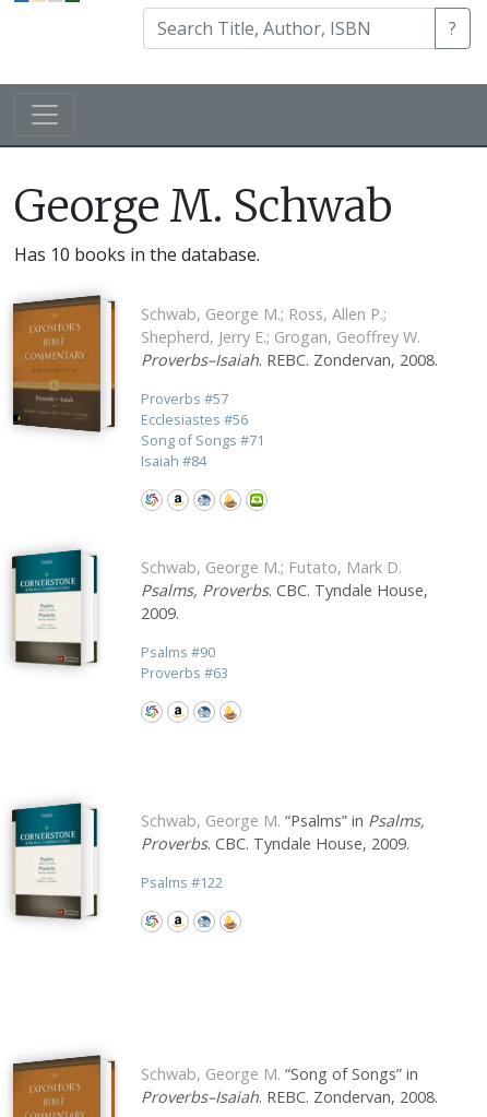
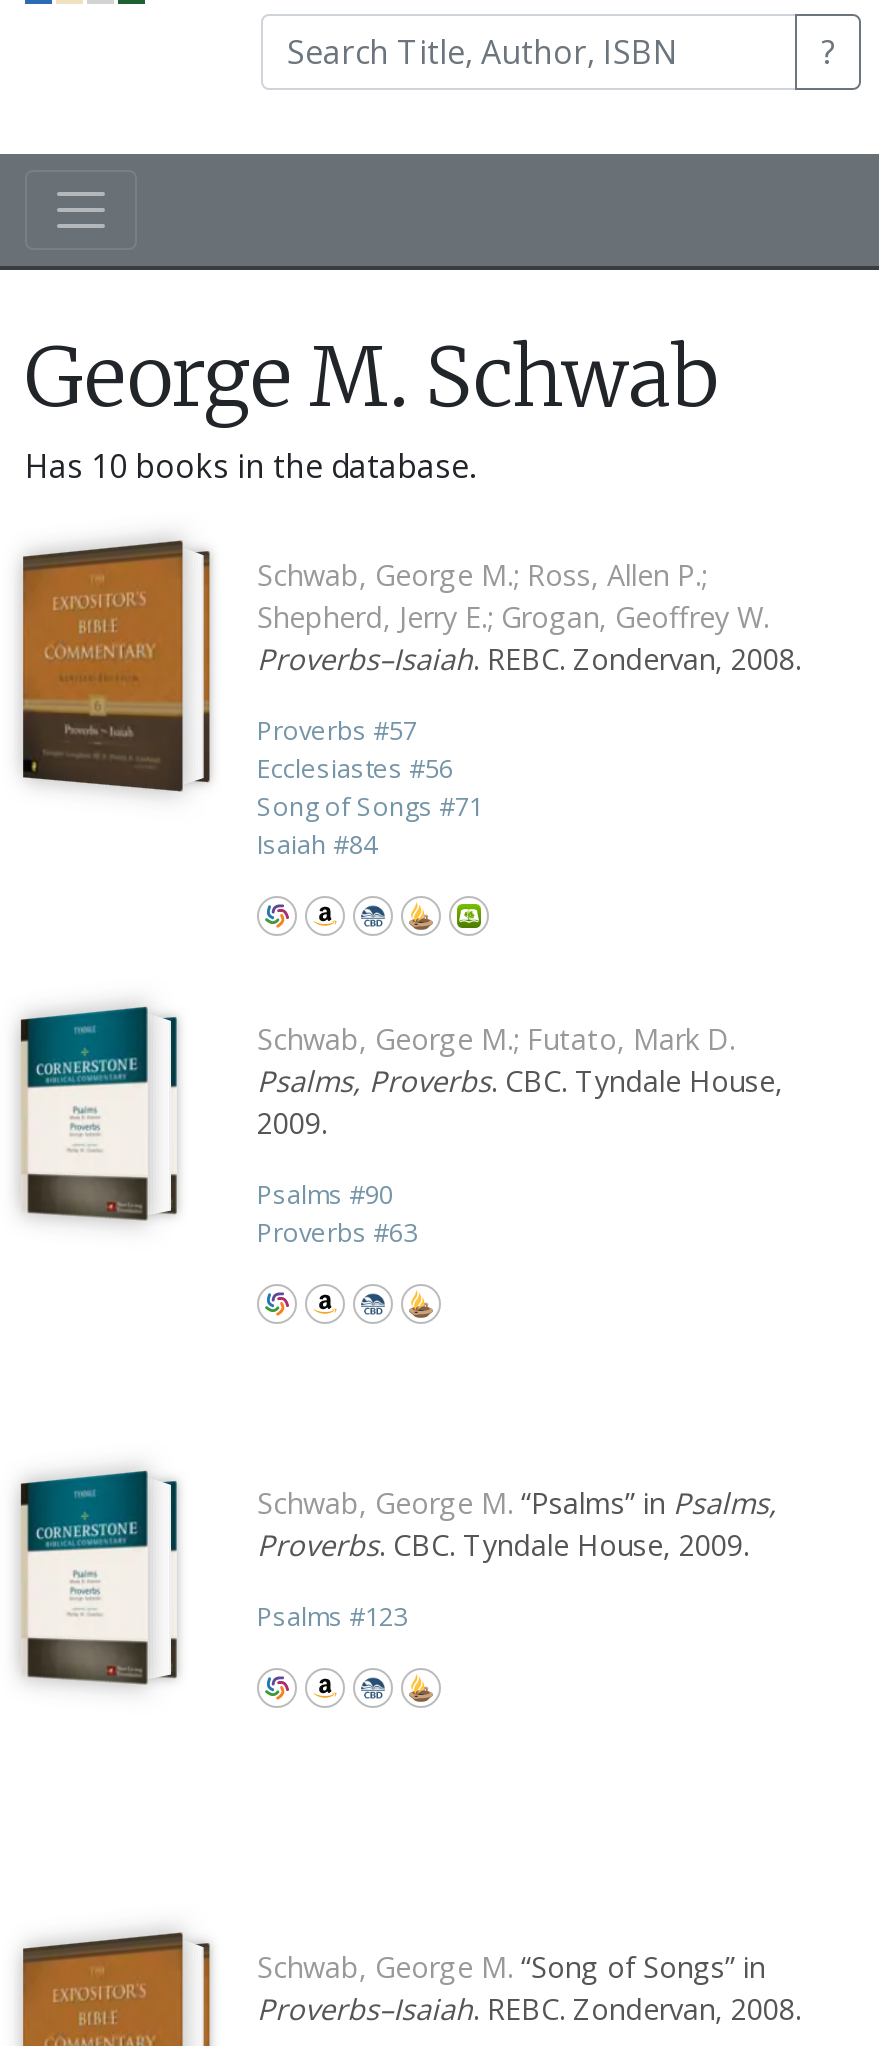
- Psalms #122
+ Psalms #123
